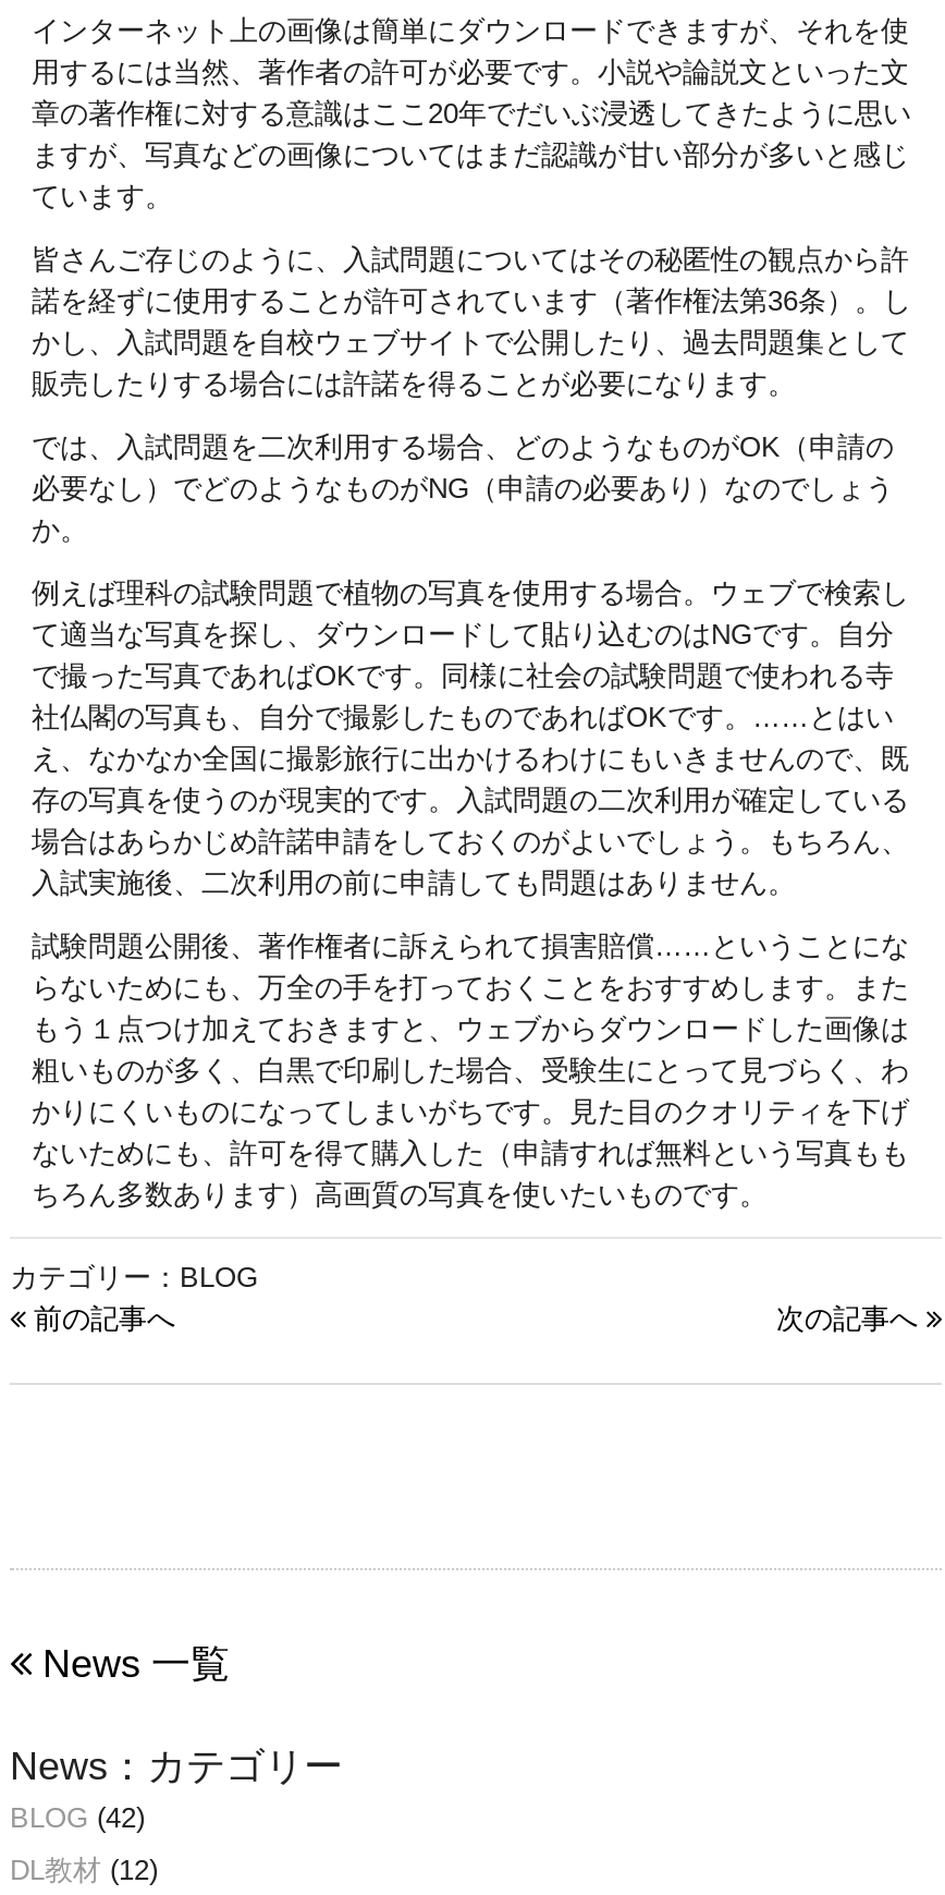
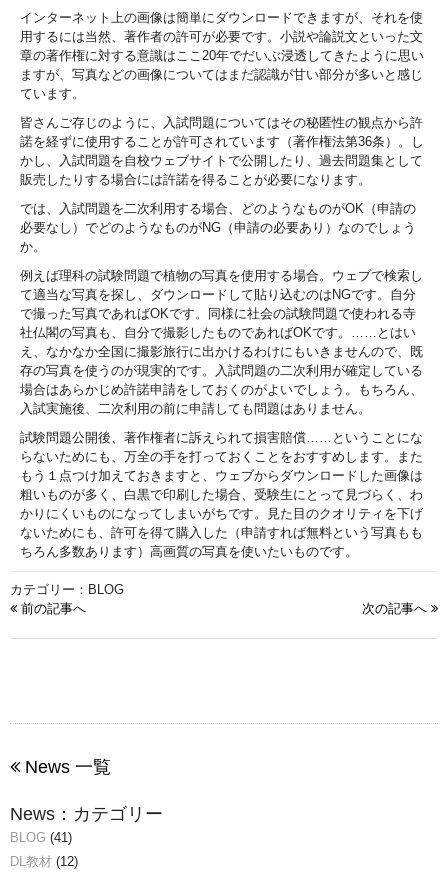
- BLOG (42)
+ BLOG (41)
